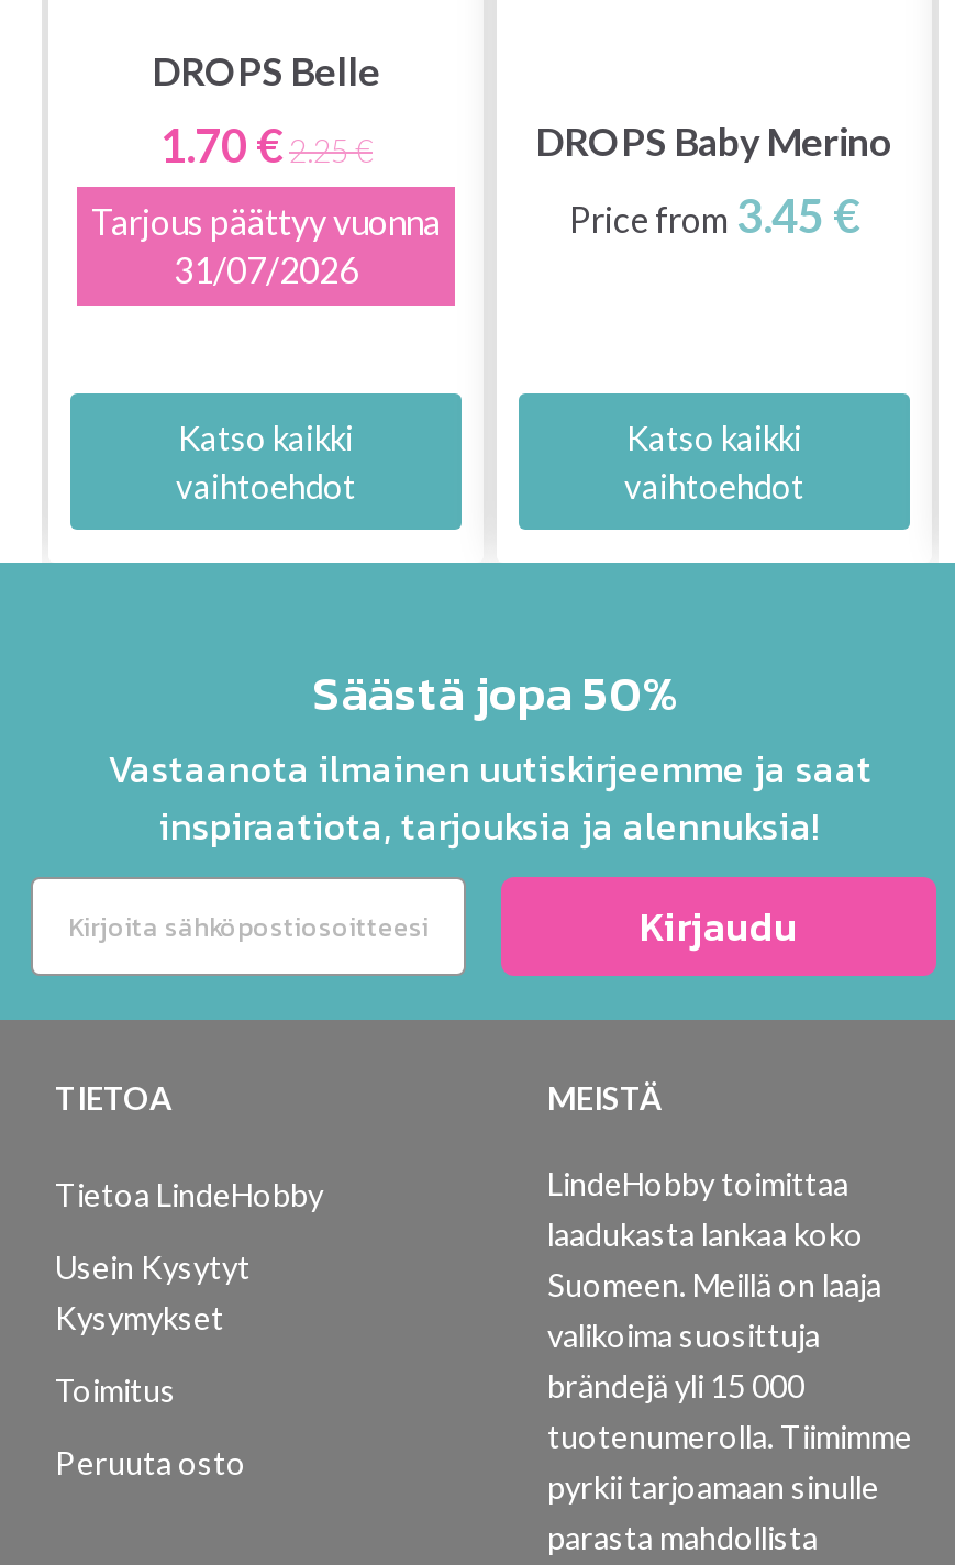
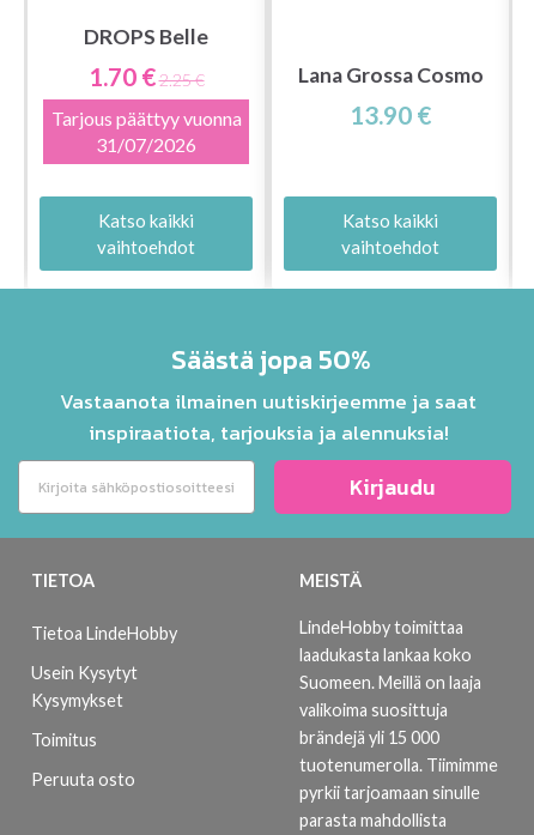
- DROPS Baby Merino
- Price from 3.45 €
+ Lana Grossa Cosmo
+ 13.90 €
